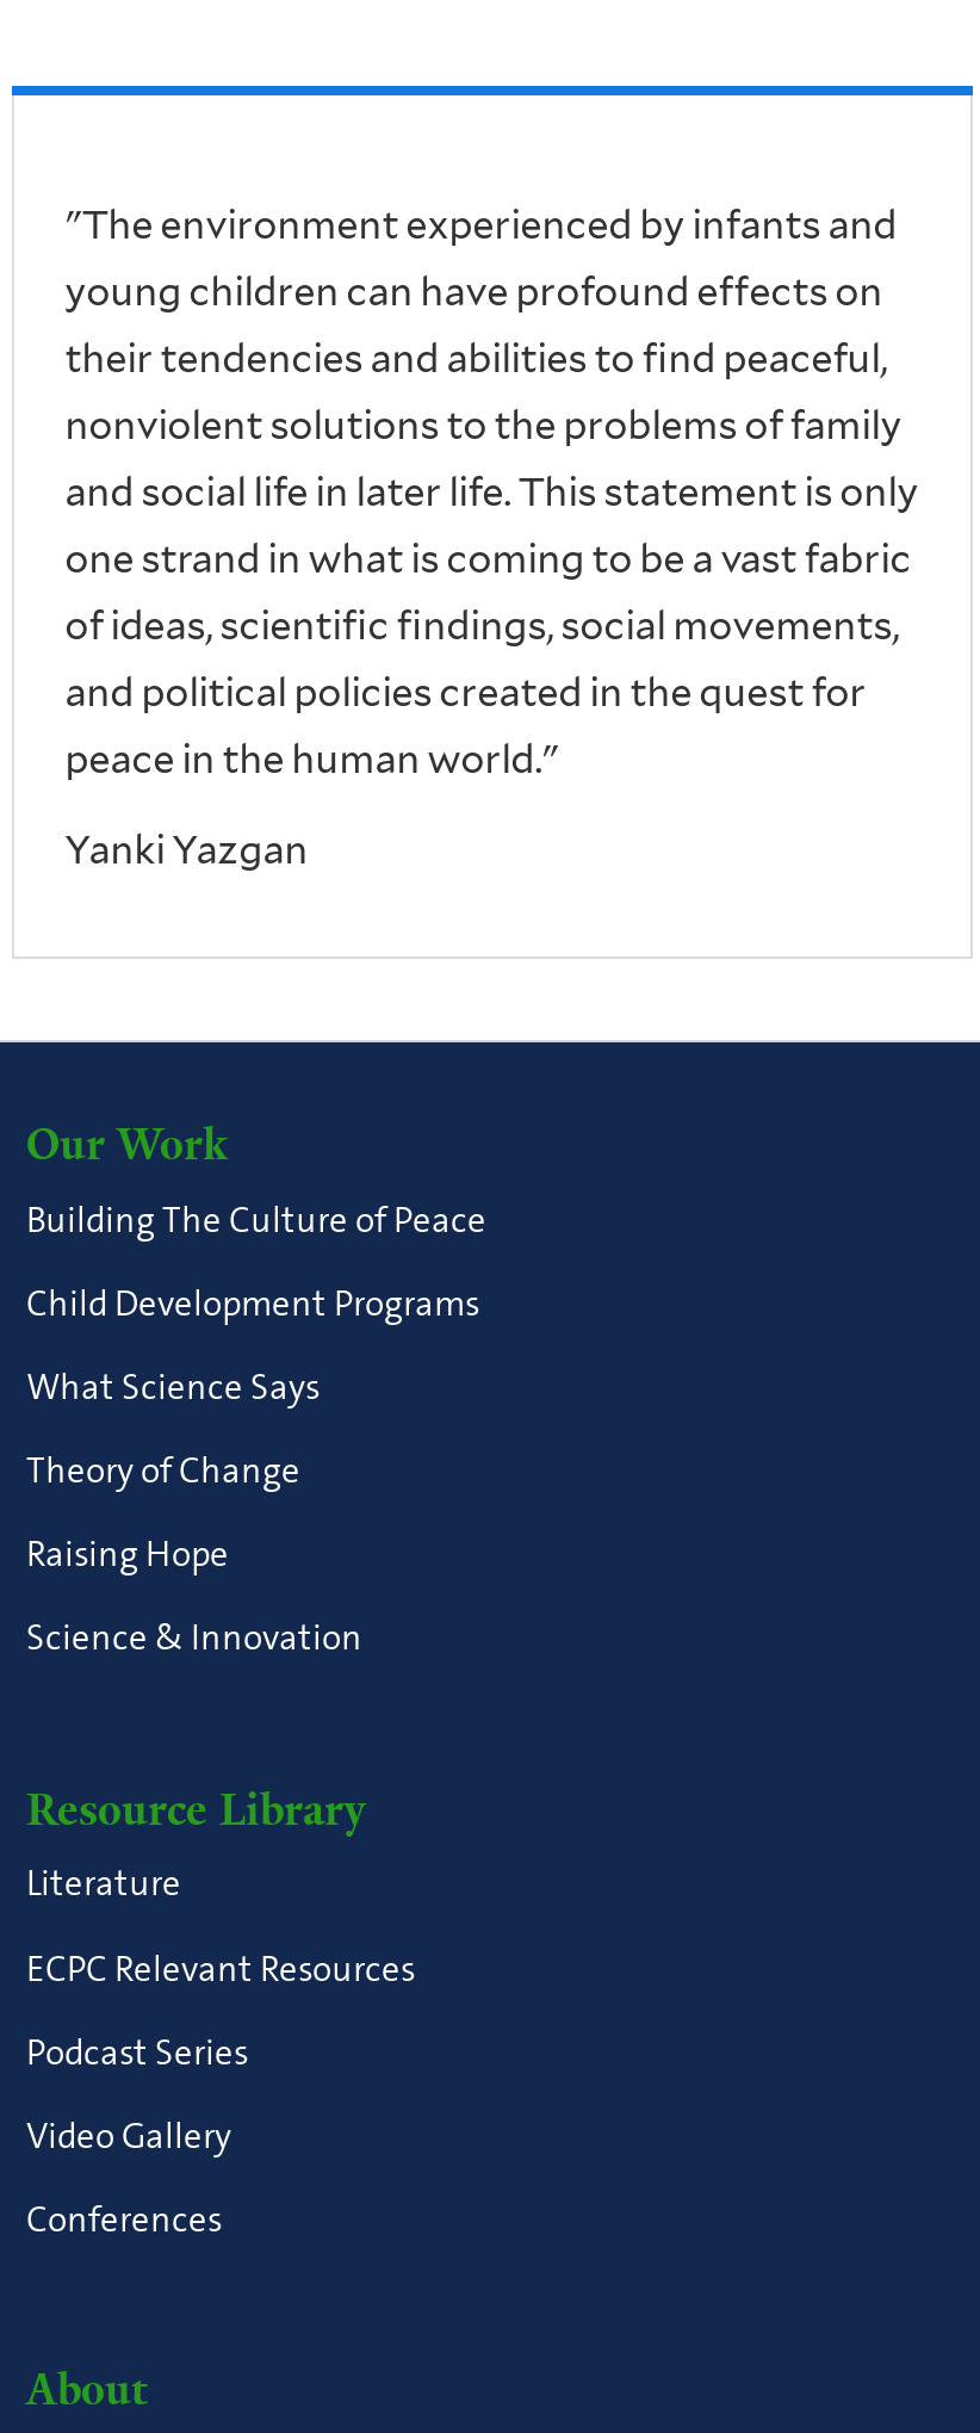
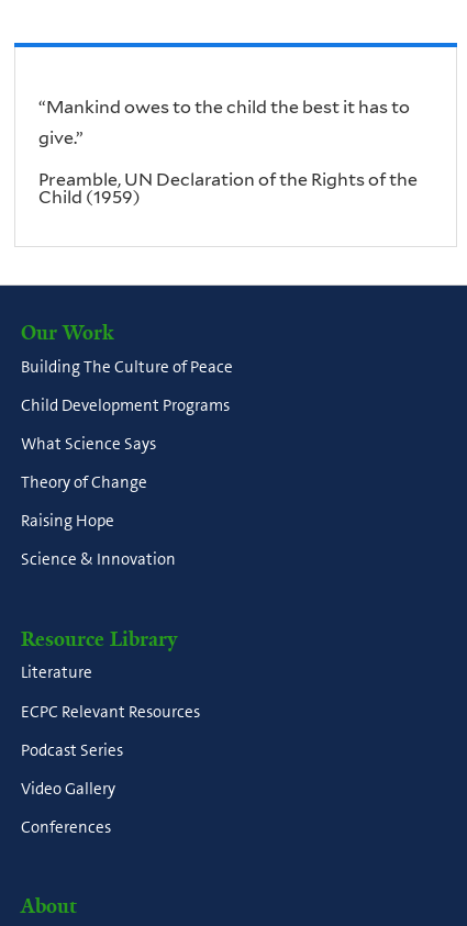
- "The environment experienced by infants and
- young children can have profound effects on
- their tendencies and abilities to find peaceful,
- nonviolent solutions to the problems of family
- and social life in later life. This statement is only
- one strand in what is coming to be a vast fabric
- of ideas, scientific findings, social movements,
- and political policies created in the quest for
- peace in the human world."
- Yanki Yazgan
+ “Mankind owes to the child the best it has to
+ give.”
+ Preamble, UN Declaration of the Rights of the
+ Child (1959)
